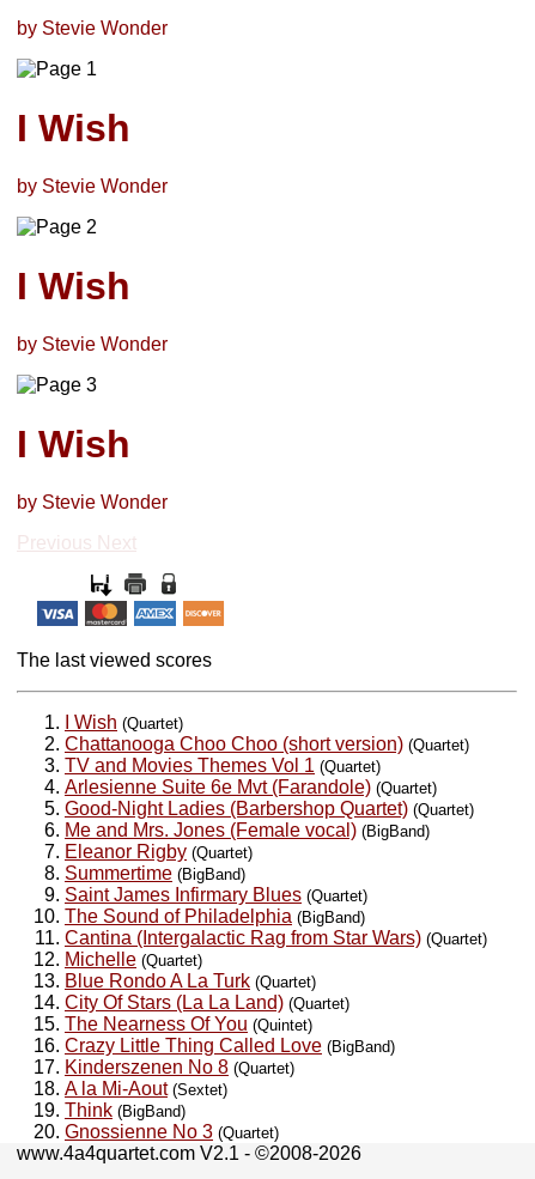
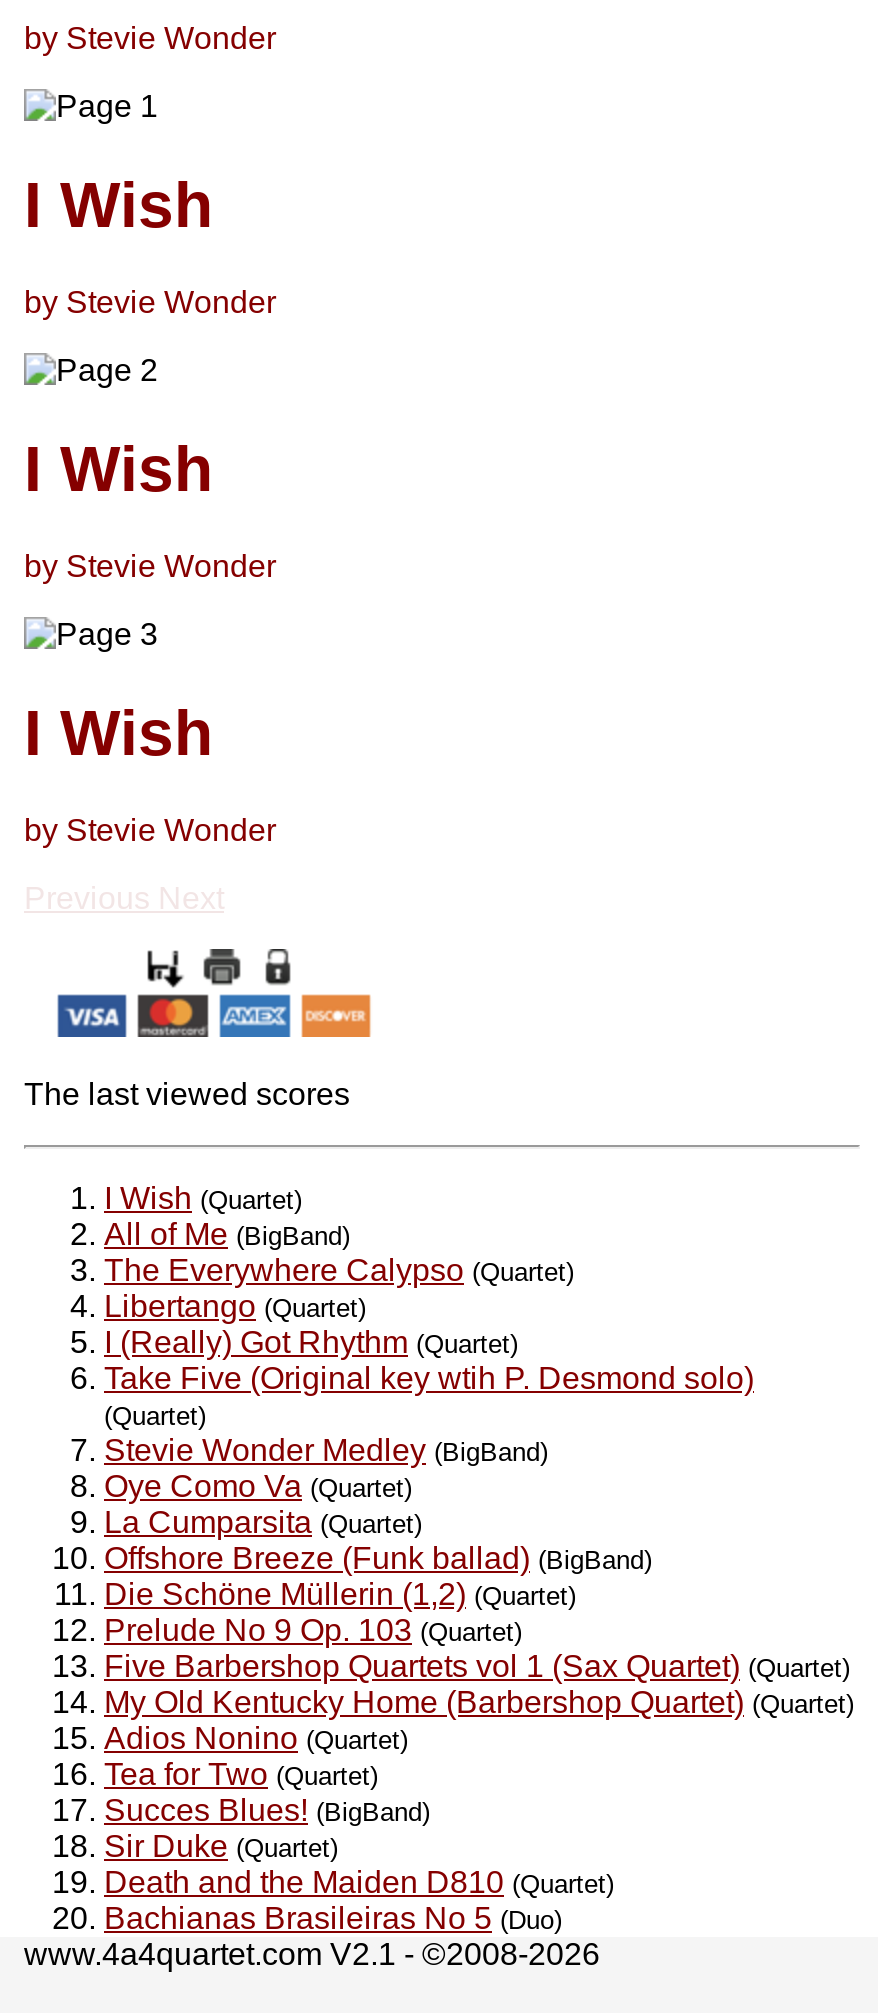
- Chattanooga Choo Choo (short version) (Quartet)
- TV and Movies Themes Vol 1 (Quartet)
- Arlesienne Suite 6e Mvt (Farandole) (Quartet)
- Good-Night Ladies (Barbershop Quartet) (Quartet)
- Me and Mrs. Jones (Female vocal) (BigBand)
- Eleanor Rigby (Quartet)
- Summertime (BigBand)
- Saint James Infirmary Blues (Quartet)
- The Sound of Philadelphia (BigBand)
- Cantina (Intergalactic Rag from Star Wars) (Quartet)
- Michelle (Quartet)
- Blue Rondo A La Turk (Quartet)
- City Of Stars (La La Land) (Quartet)
- The Nearness Of You (Quintet)
- Crazy Little Thing Called Love (BigBand)
- Kinderszenen No 8 (Quartet)
- A la Mi-Aout (Sextet)
- Think (BigBand)
- Gnossienne No 3 (Quartet)
+ All of Me (BigBand)
+ The Everywhere Calypso (Quartet)
+ Libertango (Quartet)
+ I (Really) Got Rhythm (Quartet)
+ Take Five (Original key wtih P. Desmond solo)
+ (Quartet)
+ Stevie Wonder Medley (BigBand)
+ Oye Como Va (Quartet)
+ La Cumparsita (Quartet)
+ Offshore Breeze (Funk ballad) (BigBand)
+ Die Schöne Müllerin (1,2) (Quartet)
+ Prelude No 9 Op. 103 (Quartet)
+ Five Barbershop Quartets vol 1 (Sax Quartet) (Quartet)
+ My Old Kentucky Home (Barbershop Quartet) (Quartet)
+ Adios Nonino (Quartet)
+ Tea for Two (Quartet)
+ Succes Blues! (BigBand)
+ Sir Duke (Quartet)
+ Death and the Maiden D810 (Quartet)
+ Bachianas Brasileiras No 5 (Duo)
